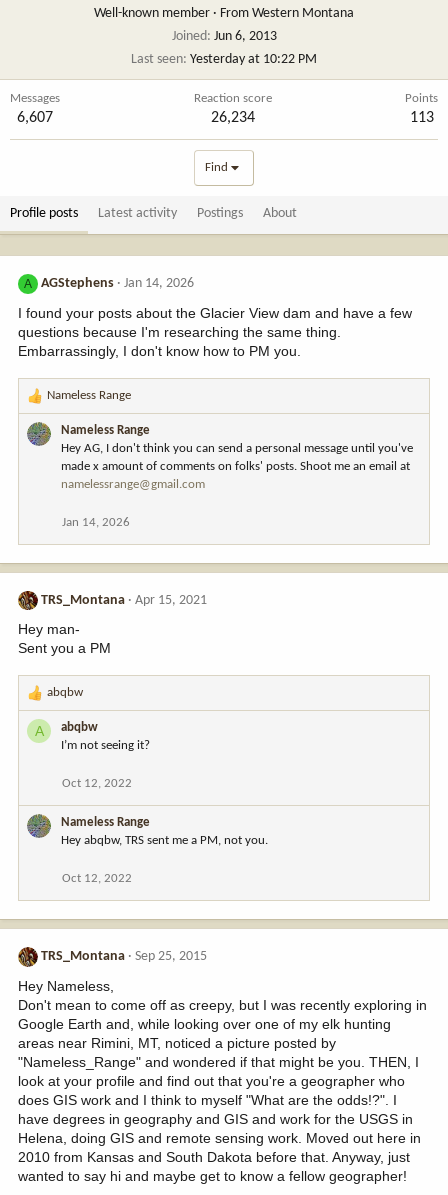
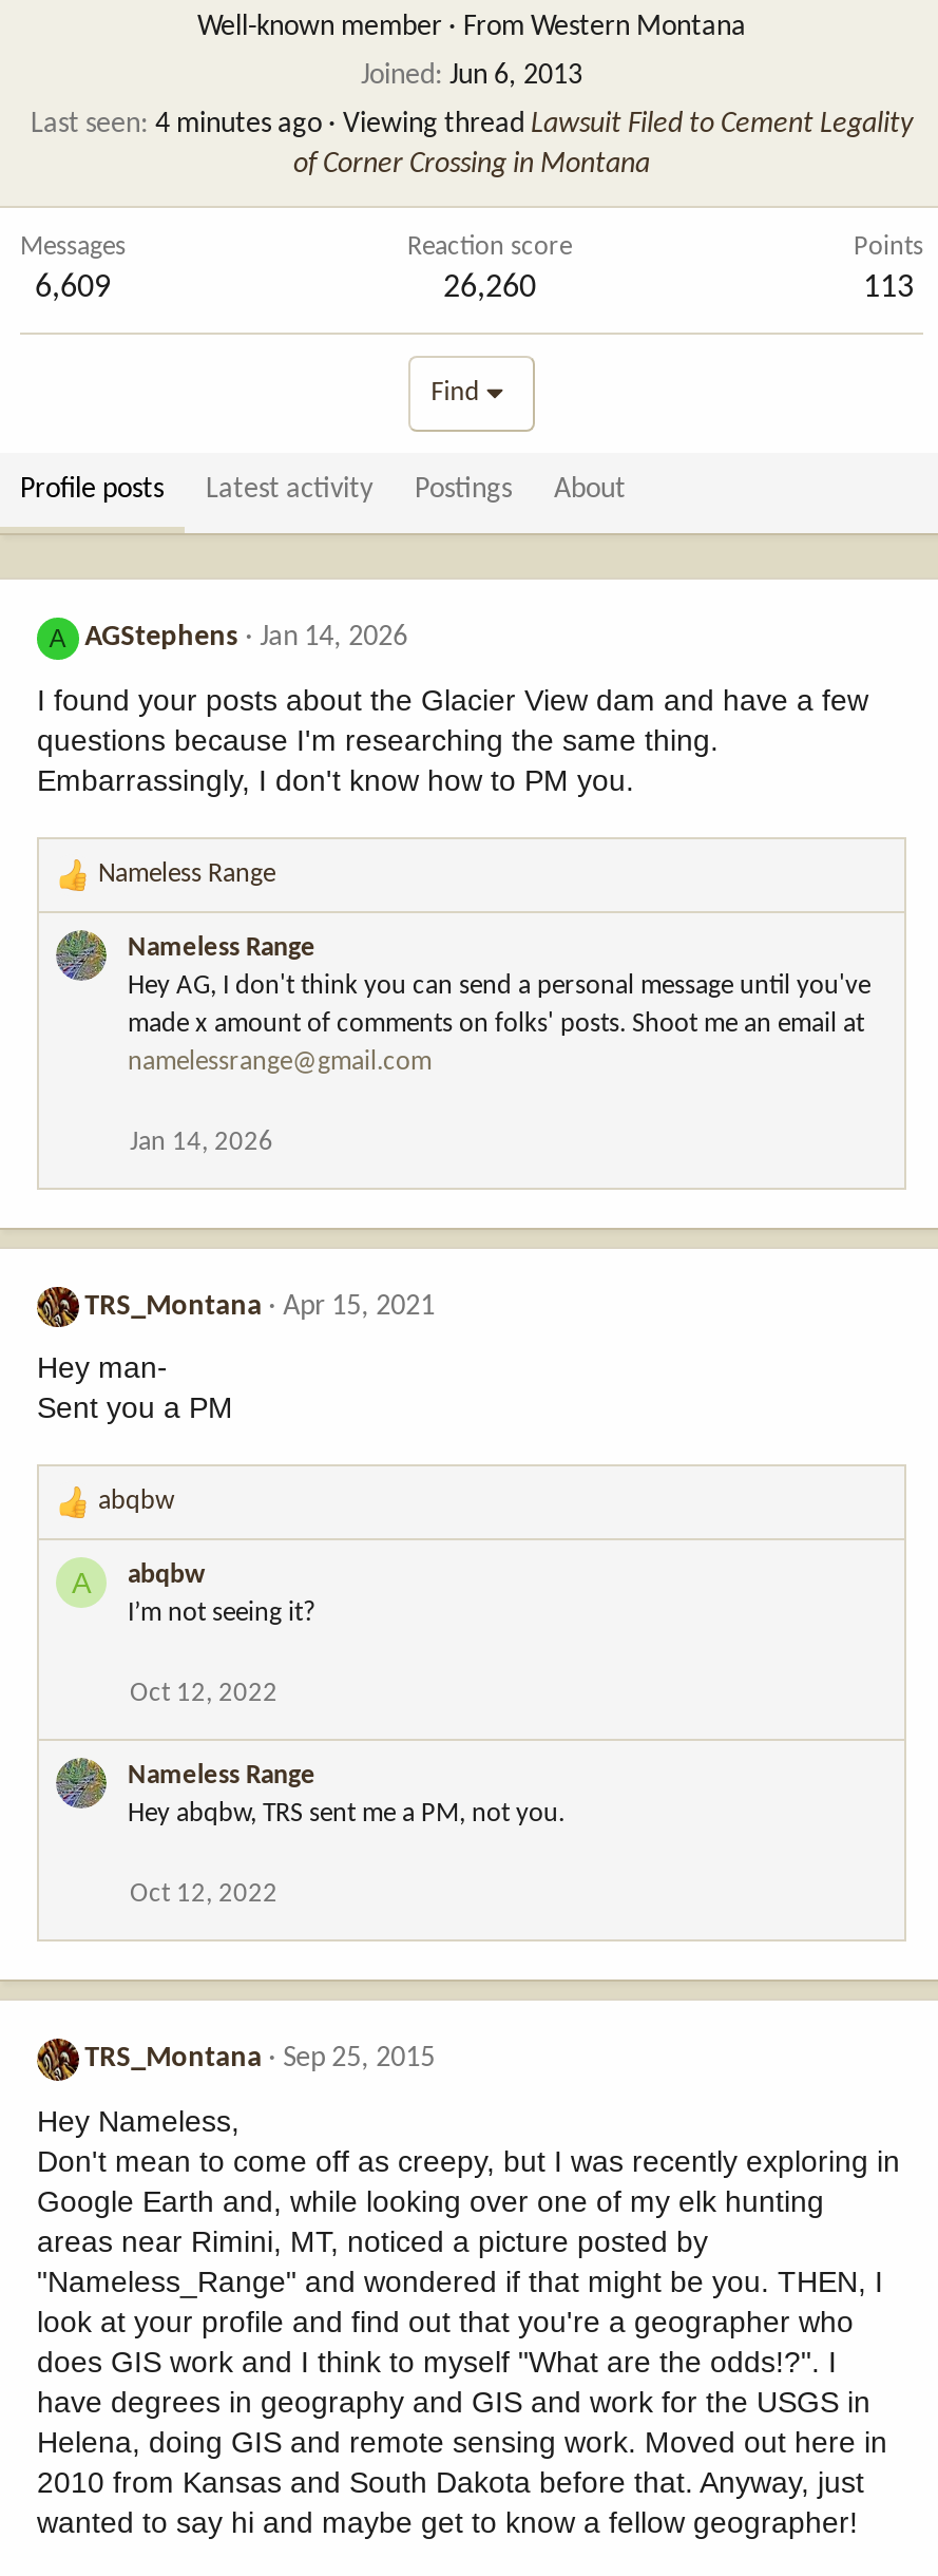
- Last seen Yesterday at 10:22 PM
+ Last seen 4 minutes ago · Viewing thread Lawsuit Filed to Cement Legality
+ of Corner Crossing in Montana

- 6,607
+ 6,609

- 26,234
+ 26,260
